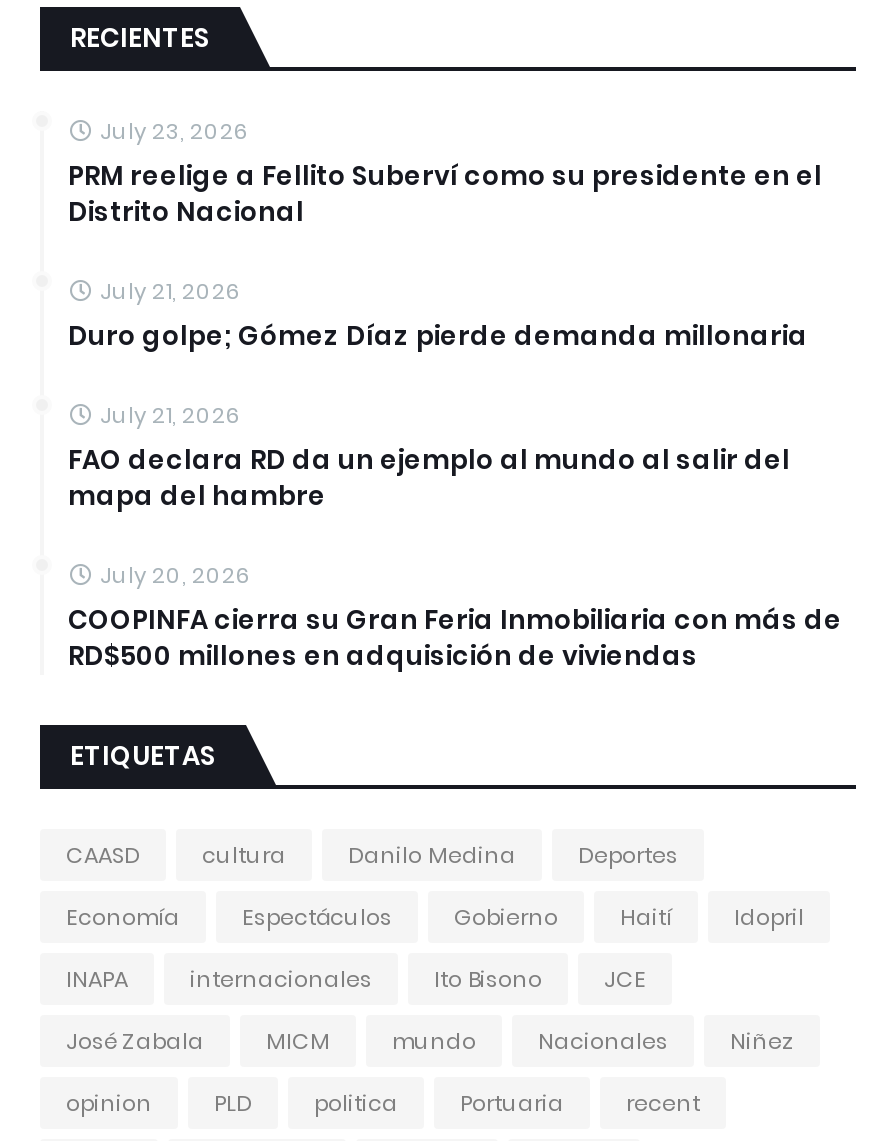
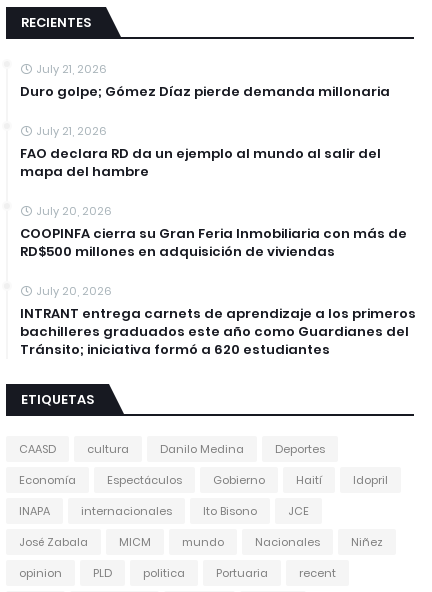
- July 23, 2026
- PRM reelige a Fellito Suberví como su presidente en el
- Distrito Nacional

moved up: July 21, 2026 | Duro golpe; Gómez Díaz pierde demanda millonaria | July 21, 2026 | FAO declara RD da un ejemplo al mundo al salir del | mapa del hambre | July 20, 2026 | COOPINFA cierra su Gran Feria Inmobiliaria con más de | RD$500 millones en adquisición de viviendas

+ July 20, 2026
+ INTRANT entrega carnets de aprendizaje a los primeros
+ bachilleres graduados este año como Guardianes del
+ Tránsito; iniciativa formó a 620 estudiantes
